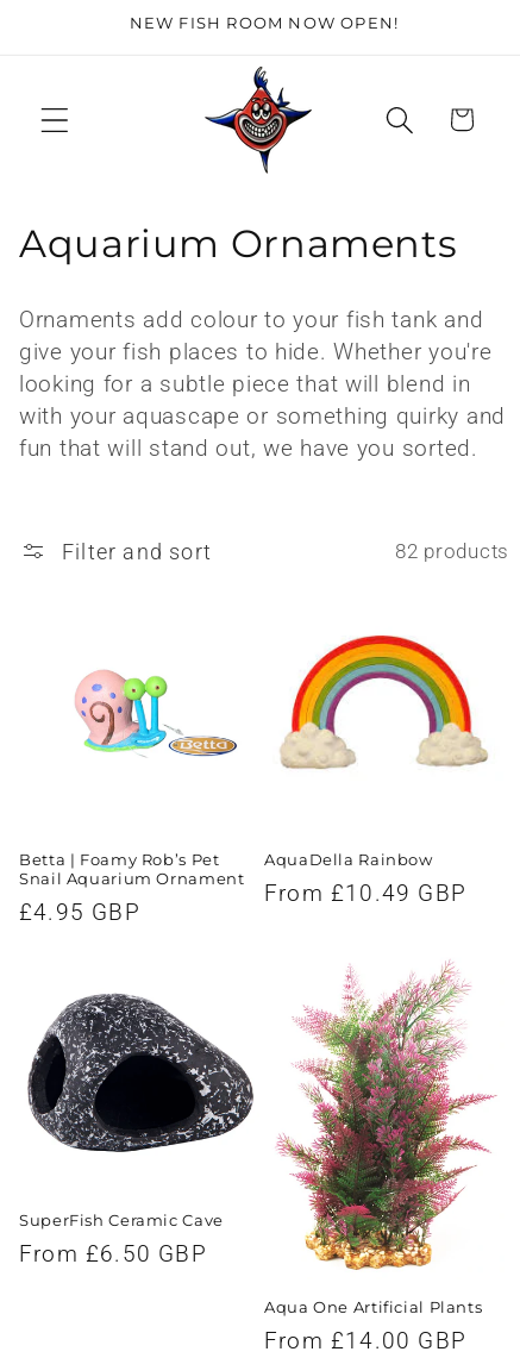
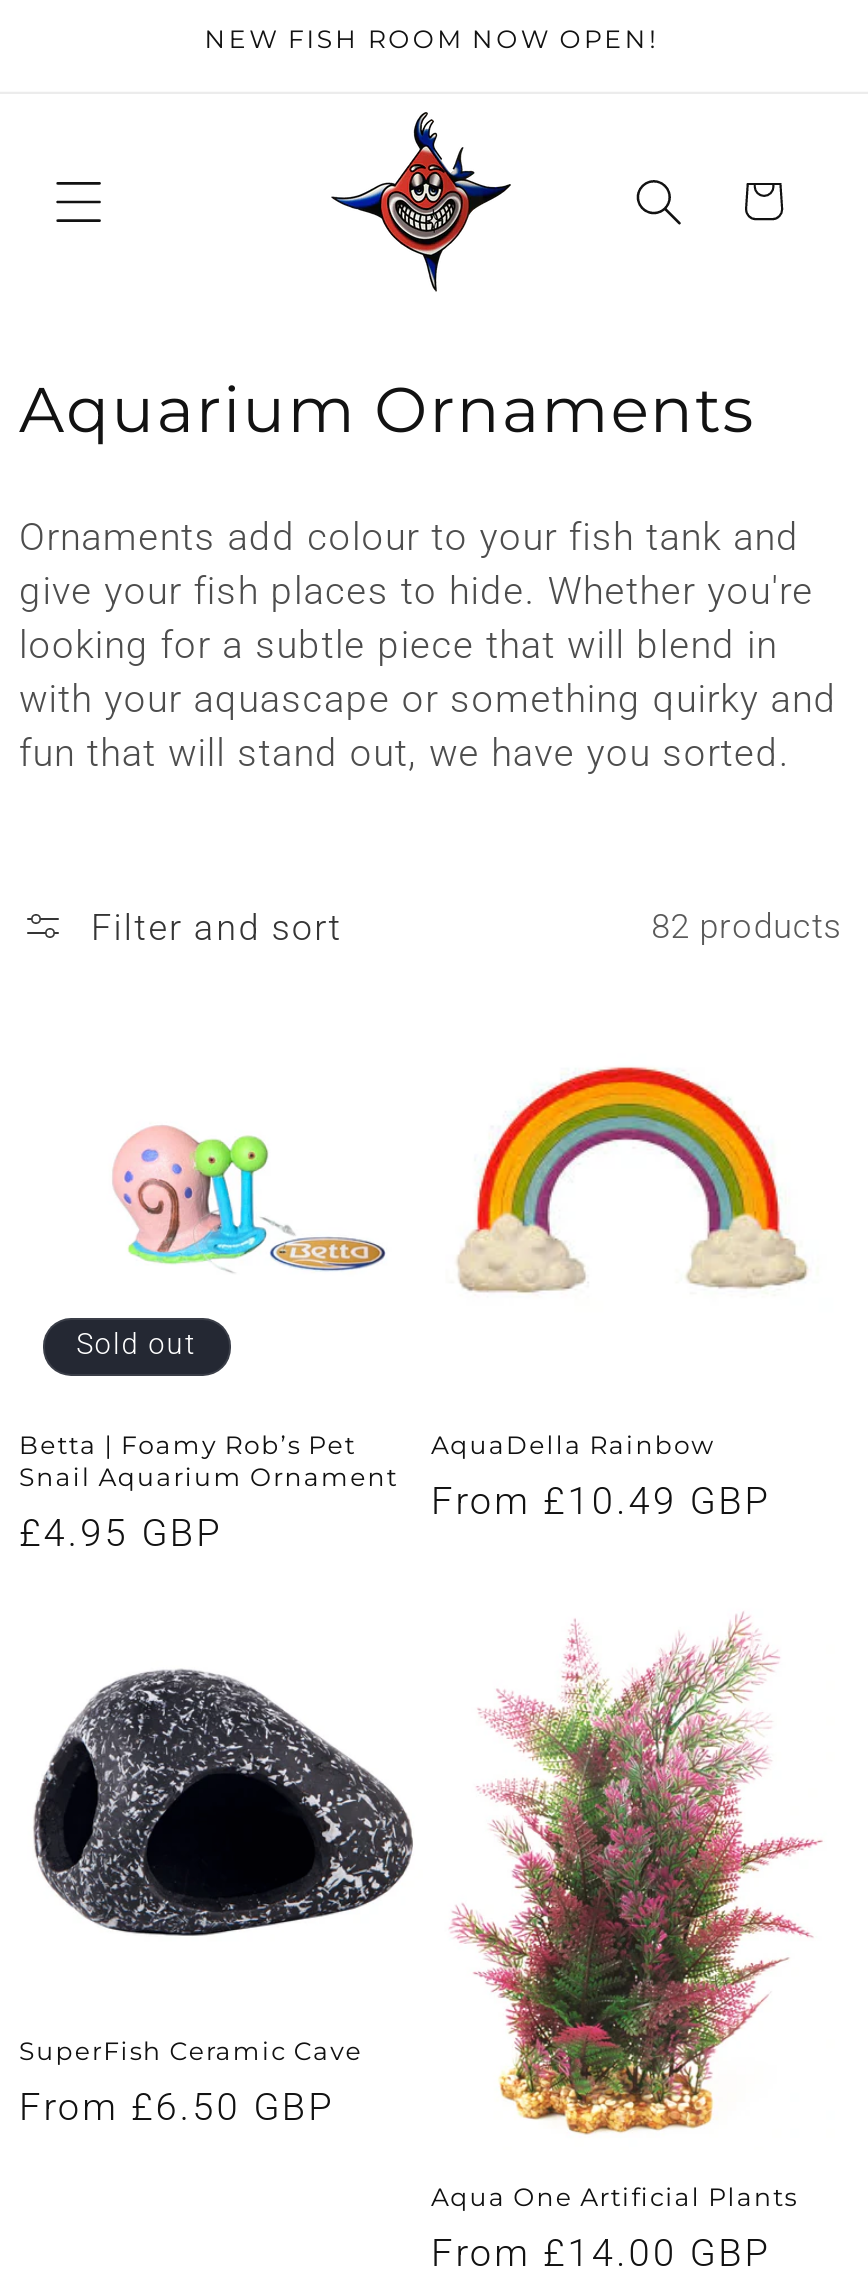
+ Sold out
